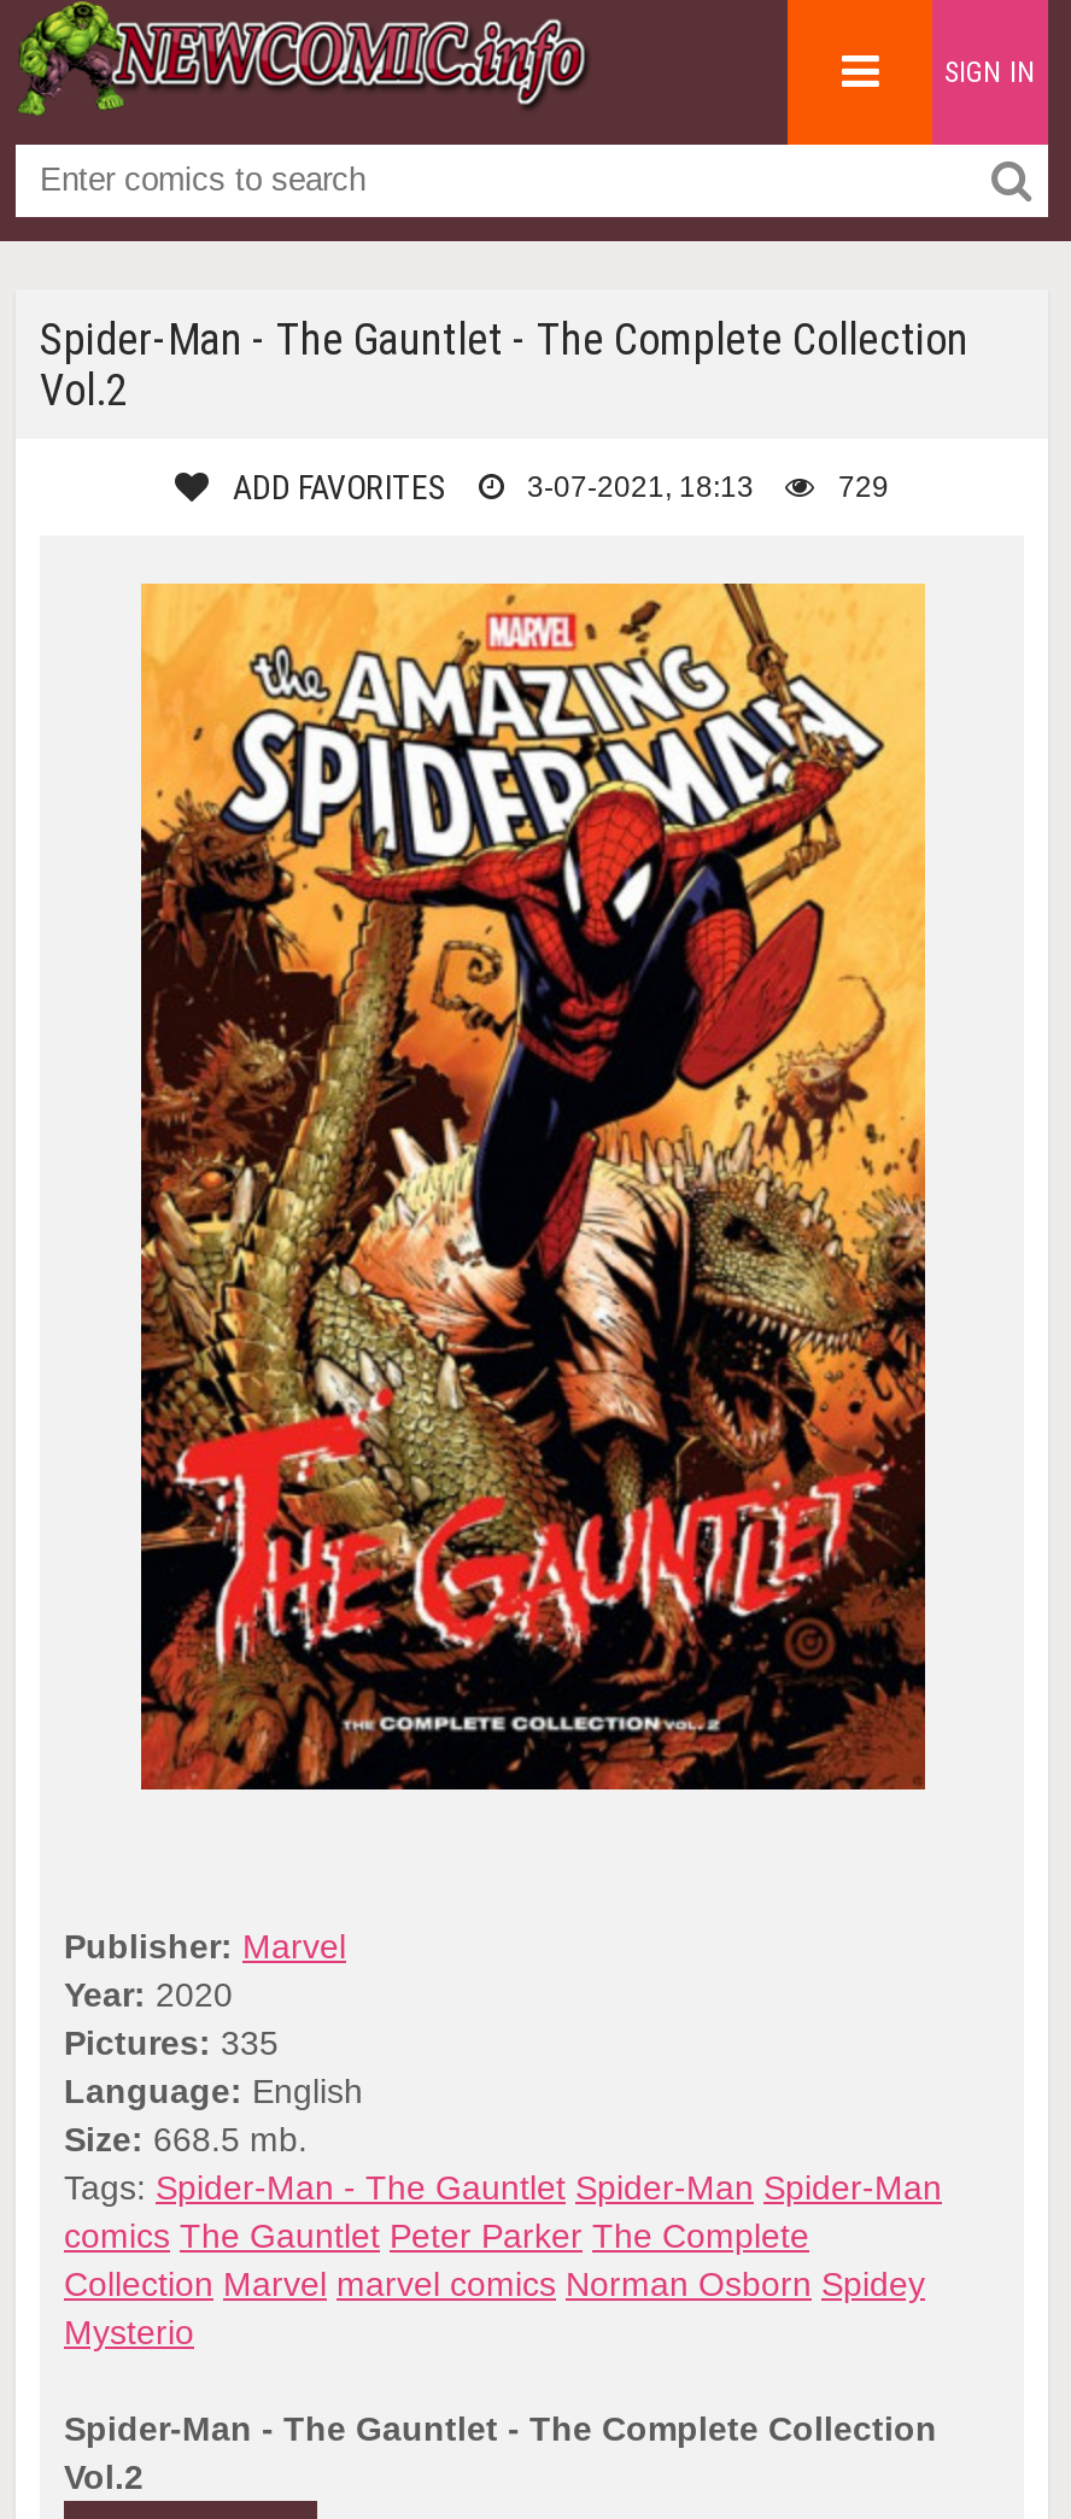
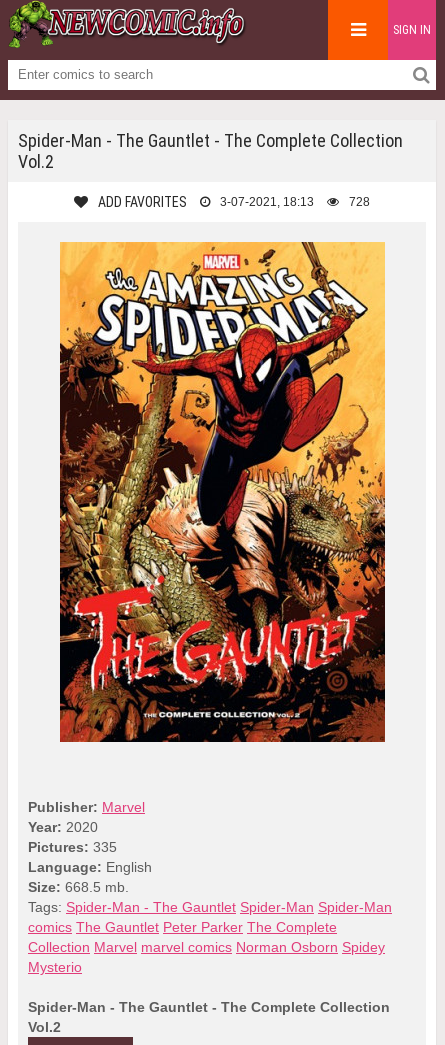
- 729
+ 728
